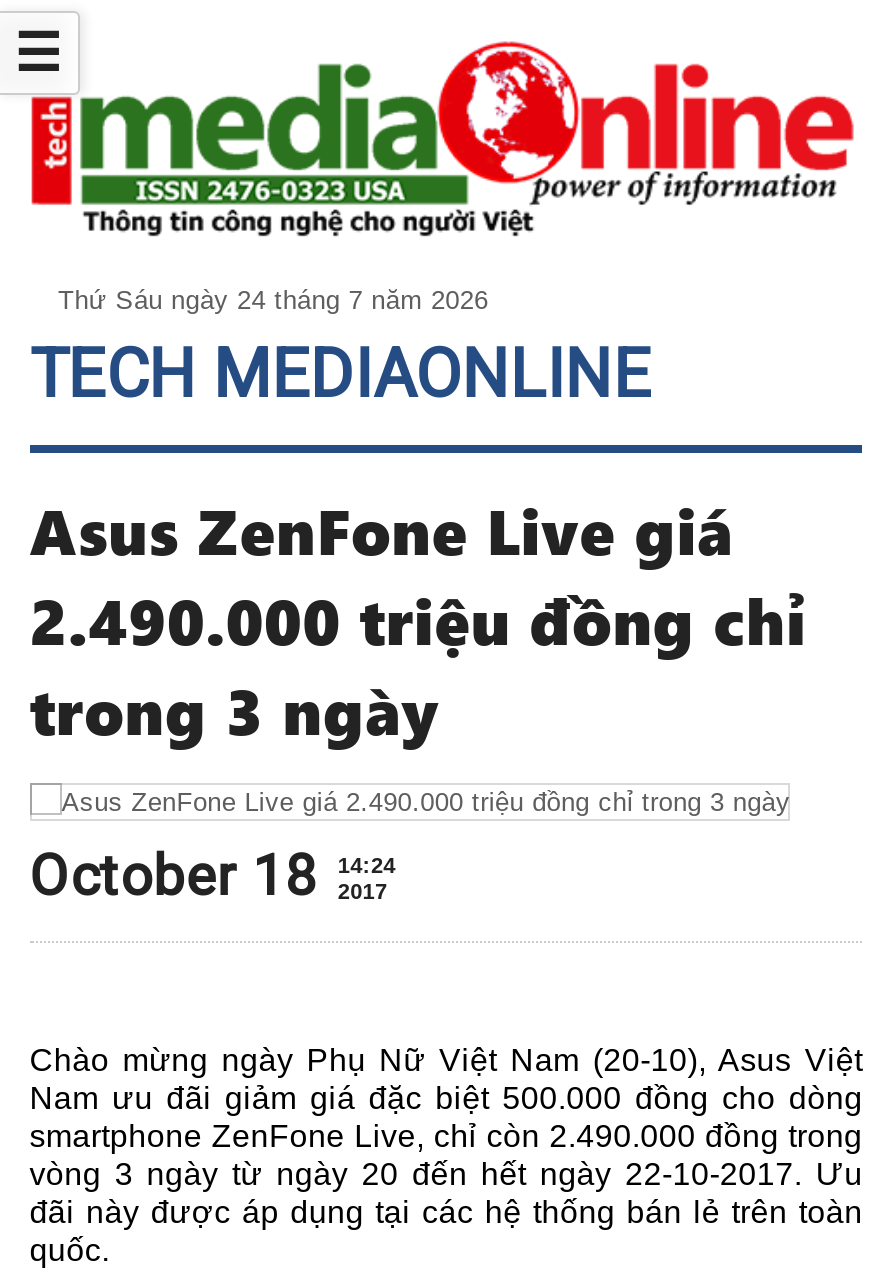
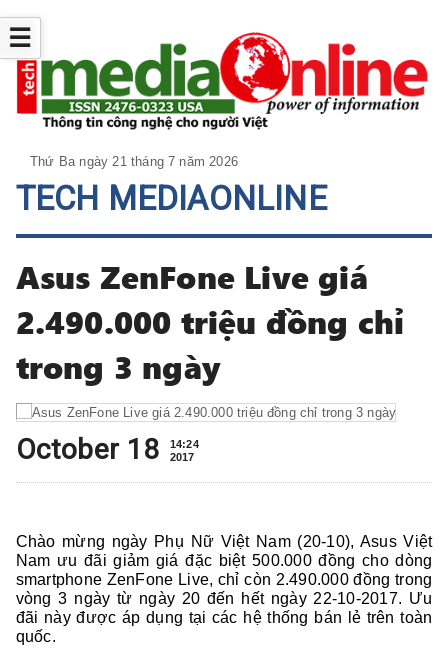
- Thứ Sáu ngày 24 tháng 7 năm 2026
+ Thứ Ba ngày 21 tháng 7 năm 2026
